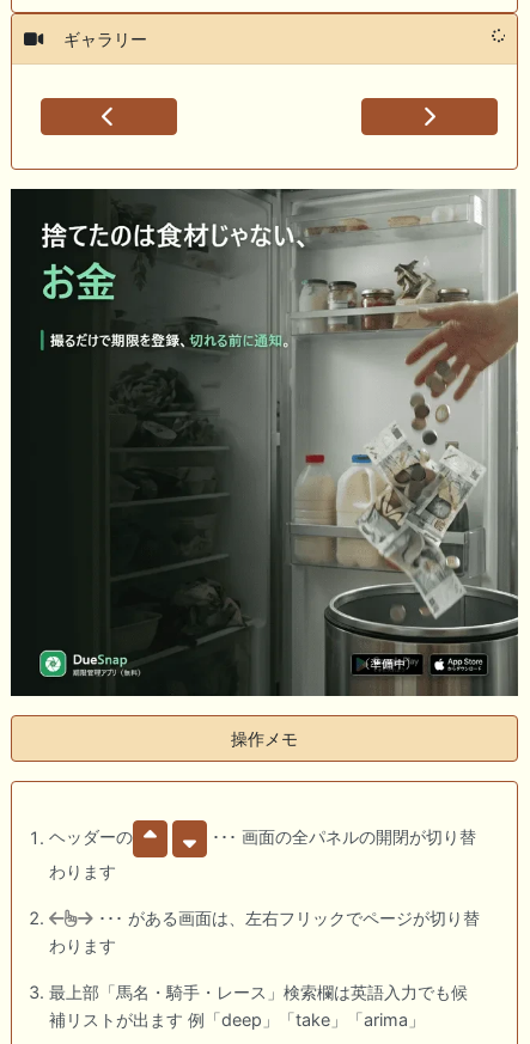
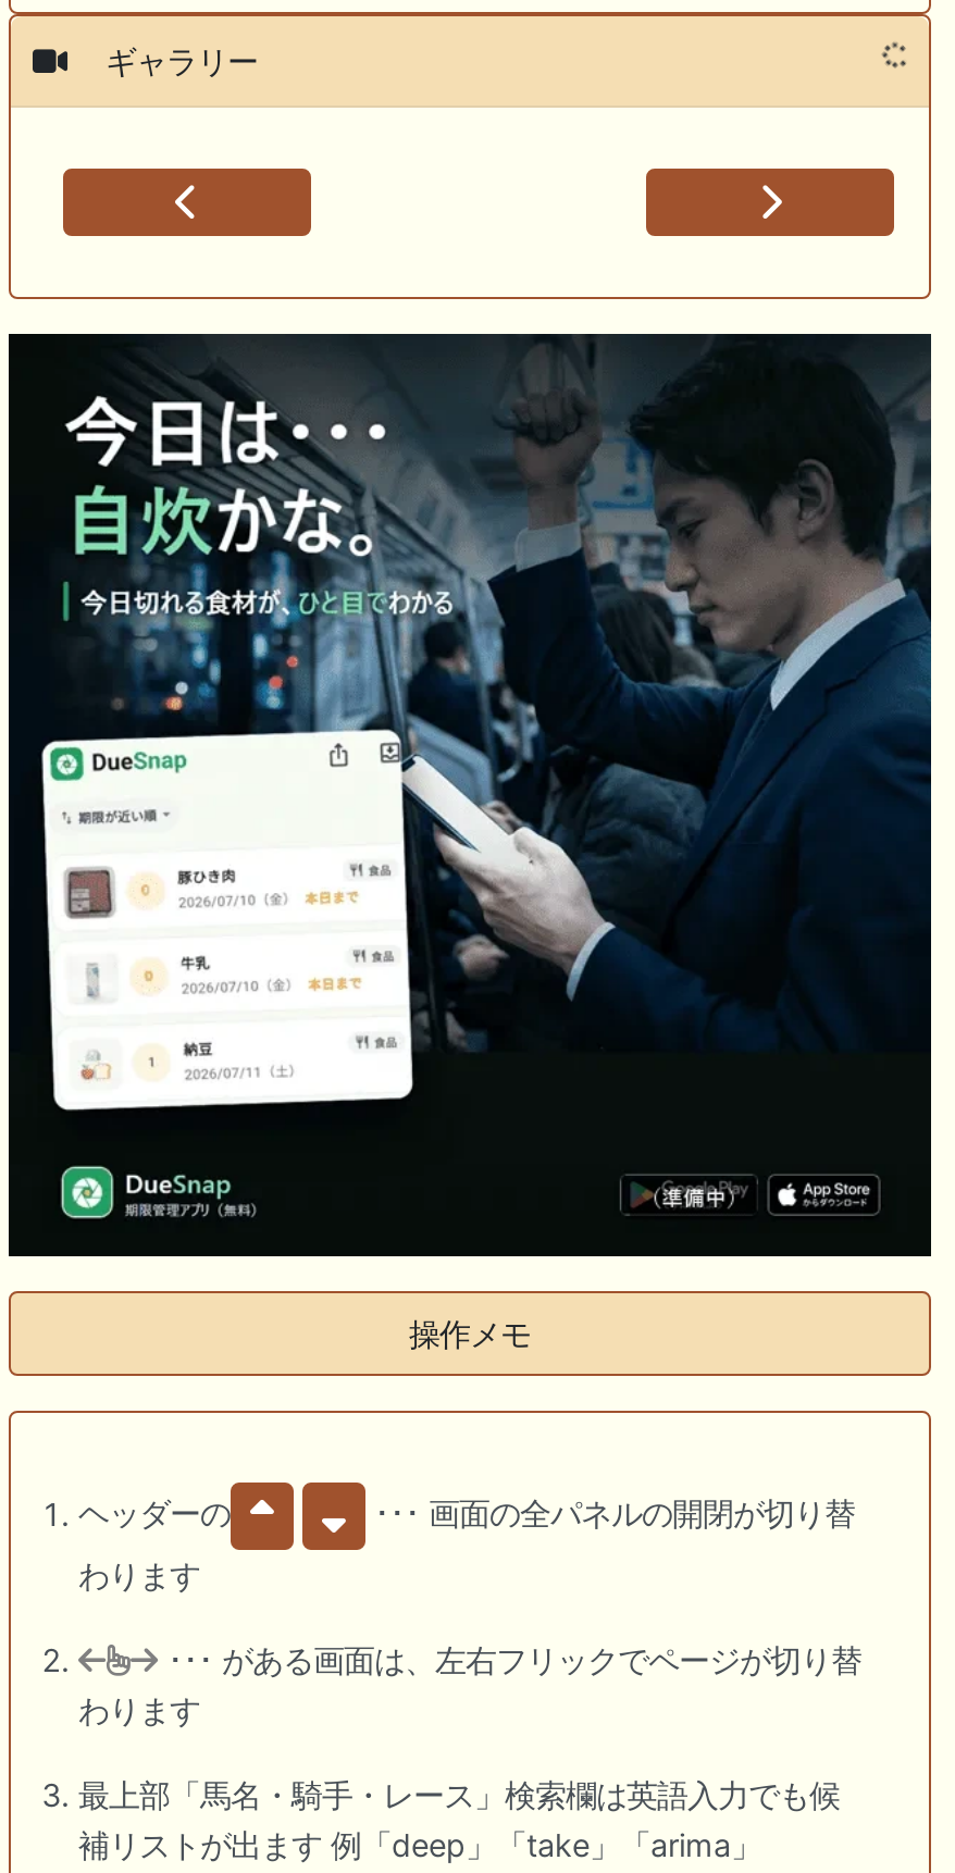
- [image]
+ [image]
